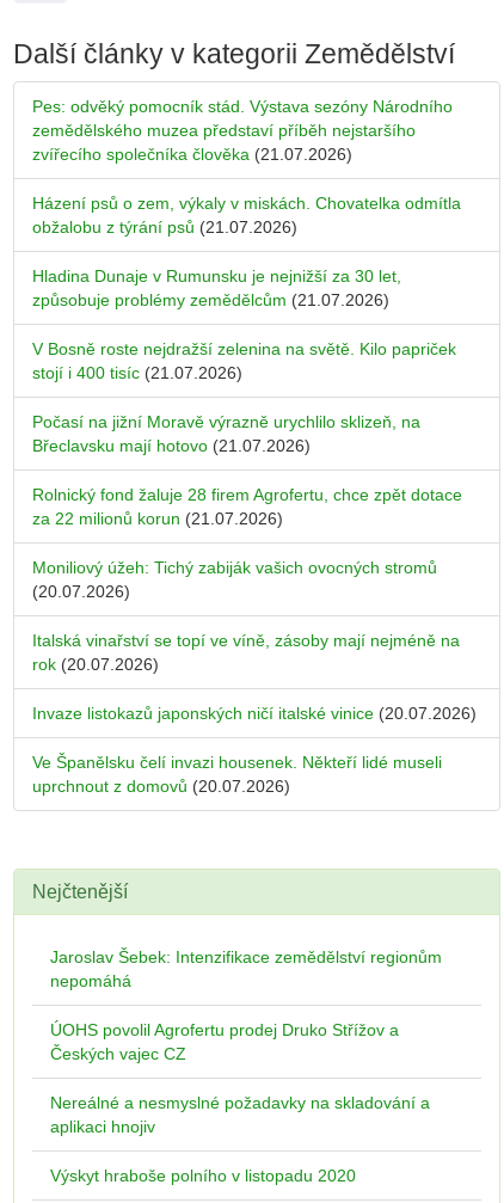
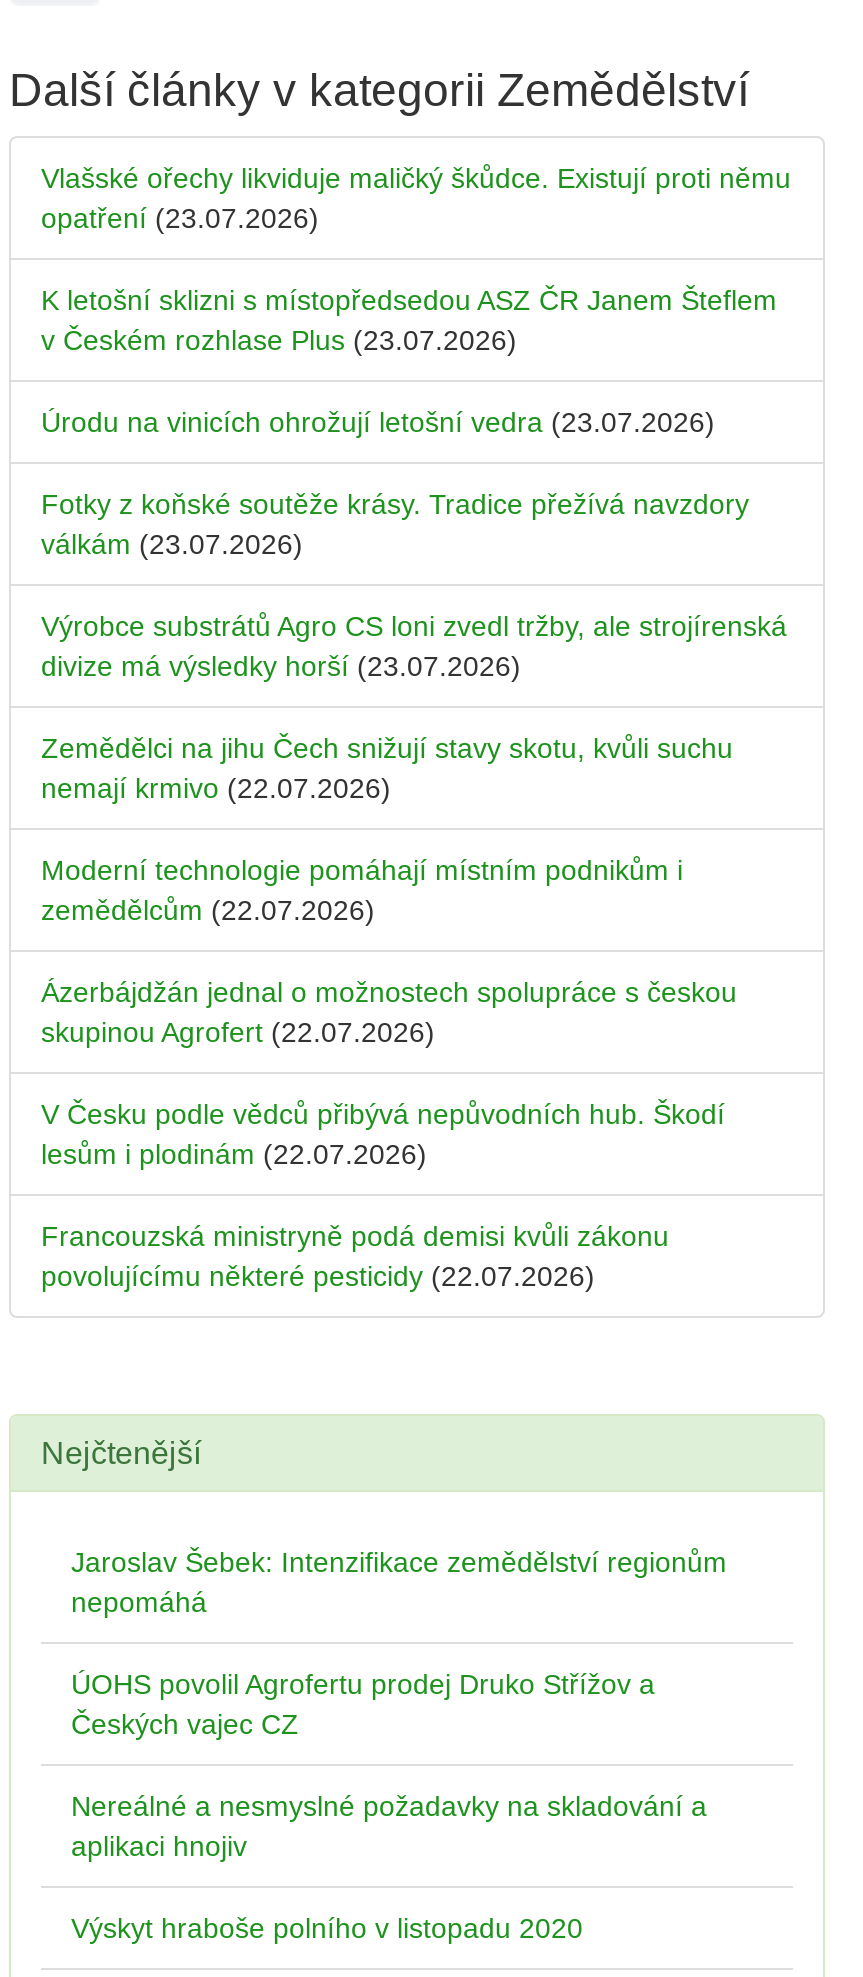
- Pes: odvěký pomocník stád. Výstava sezóny Národního
- zemědělského muzea představí příběh nejstaršího
- zvířecího společníka člověka (21.07.2026)
+ Vlašské ořechy likviduje maličký škůdce. Existují proti němu
+ opatření (23.07.2026)

- Házení psů o zem, výkaly v miskách. Chovatelka odmítla
- obžalobu z týrání psů (21.07.2026)
+ K letošní sklizni s místopředsedou ASZ ČR Janem Šteflem
+ v Českém rozhlase Plus (23.07.2026)

- Hladina Dunaje v Rumunsku je nejnižší za 30 let,
- způsobuje problémy zemědělcům (21.07.2026)
+ Úrodu na vinicích ohrožují letošní vedra (23.07.2026)

- V Bosně roste nejdražší zelenina na světě. Kilo papriček
- stojí i 400 tisíc (21.07.2026)
+ Fotky z koňské soutěže krásy. Tradice přežívá navzdory
+ válkám (23.07.2026)

- Počasí na jižní Moravě výrazně urychlilo sklizeň, na
- Břeclavsku mají hotovo (21.07.2026)
+ Výrobce substrátů Agro CS loni zvedl tržby, ale strojírenská
+ divize má výsledky horší (23.07.2026)

- Rolnický fond žaluje 28 firem Agrofertu, chce zpět dotace
- za 22 milionů korun (21.07.2026)
+ Zemědělci na jihu Čech snižují stavy skotu, kvůli suchu
+ nemají krmivo (22.07.2026)

- Moniliový úžeh: Tichý zabiják vašich ovocných stromů
- (20.07.2026)
+ Moderní technologie pomáhají místním podnikům i
+ zemědělcům (22.07.2026)

- Italská vinařství se topí ve víně, zásoby mají nejméně na
- rok (20.07.2026)
+ Ázerbájdžán jednal o možnostech spolupráce s českou
+ skupinou Agrofert (22.07.2026)

- Invaze listokazů japonských ničí italské vinice (20.07.2026)
+ V Česku podle vědců přibývá nepůvodních hub. Škodí
+ lesům i plodinám (22.07.2026)

- Ve Španělsku čelí invazi housenek. Někteří lidé museli
- uprchnout z domovů (20.07.2026)
+ Francouzská ministryně podá demisi kvůli zákonu
+ povolujícímu některé pesticidy (22.07.2026)
